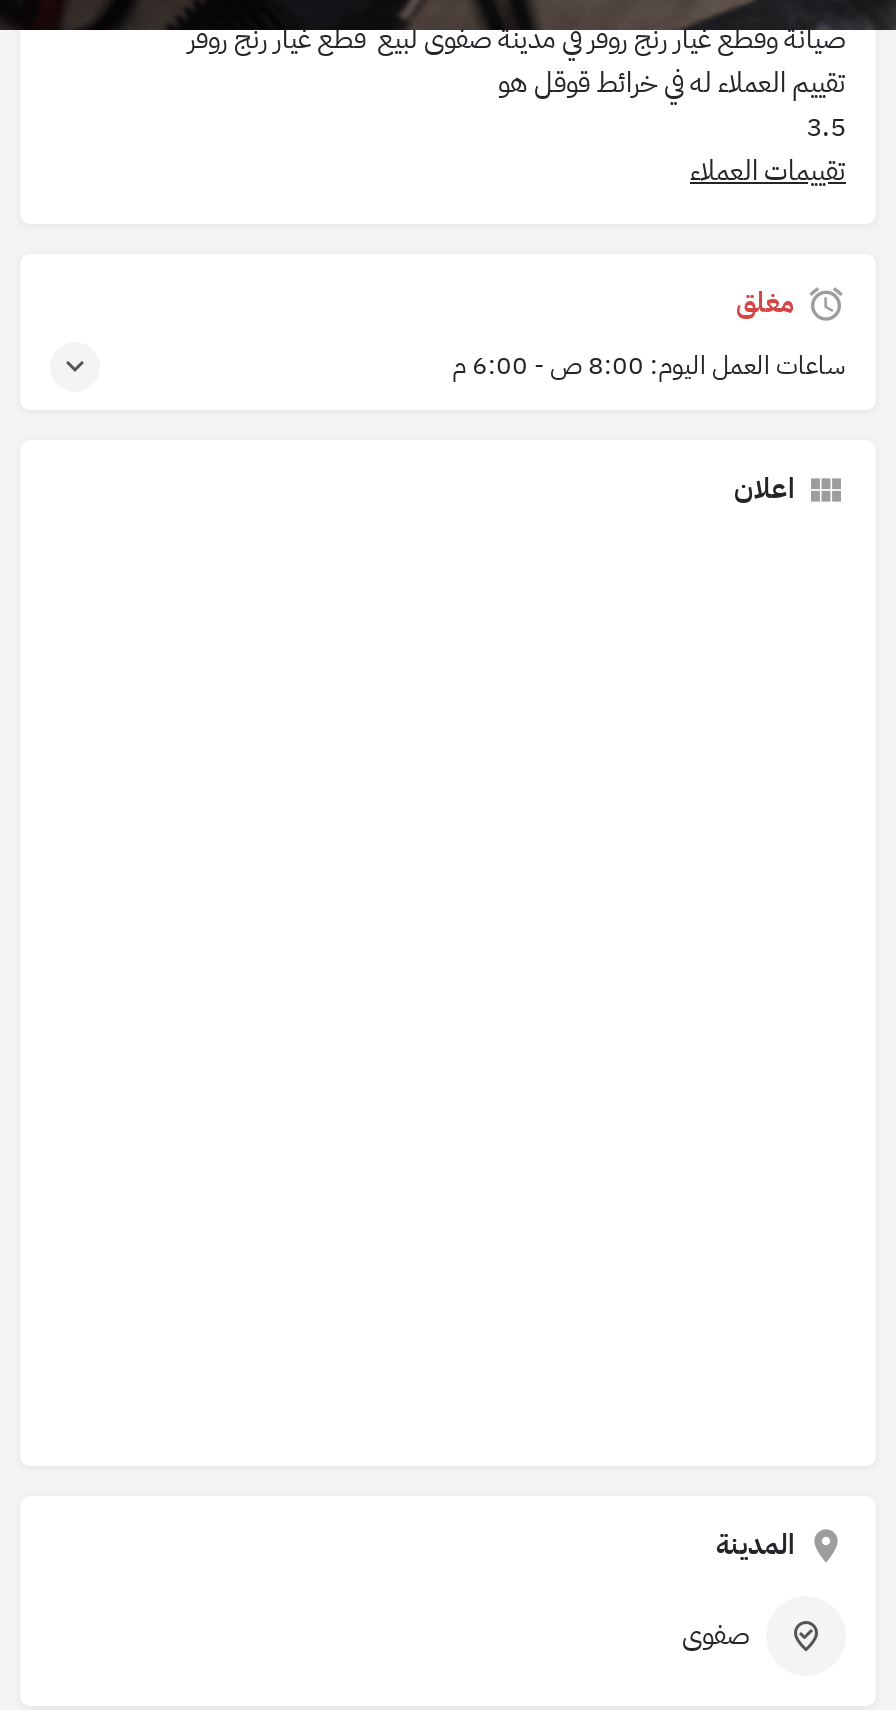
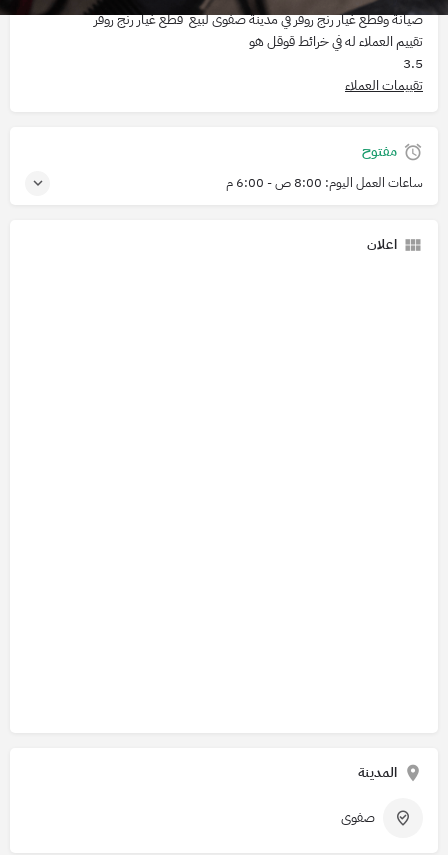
- مغلق
+ مفتوح
